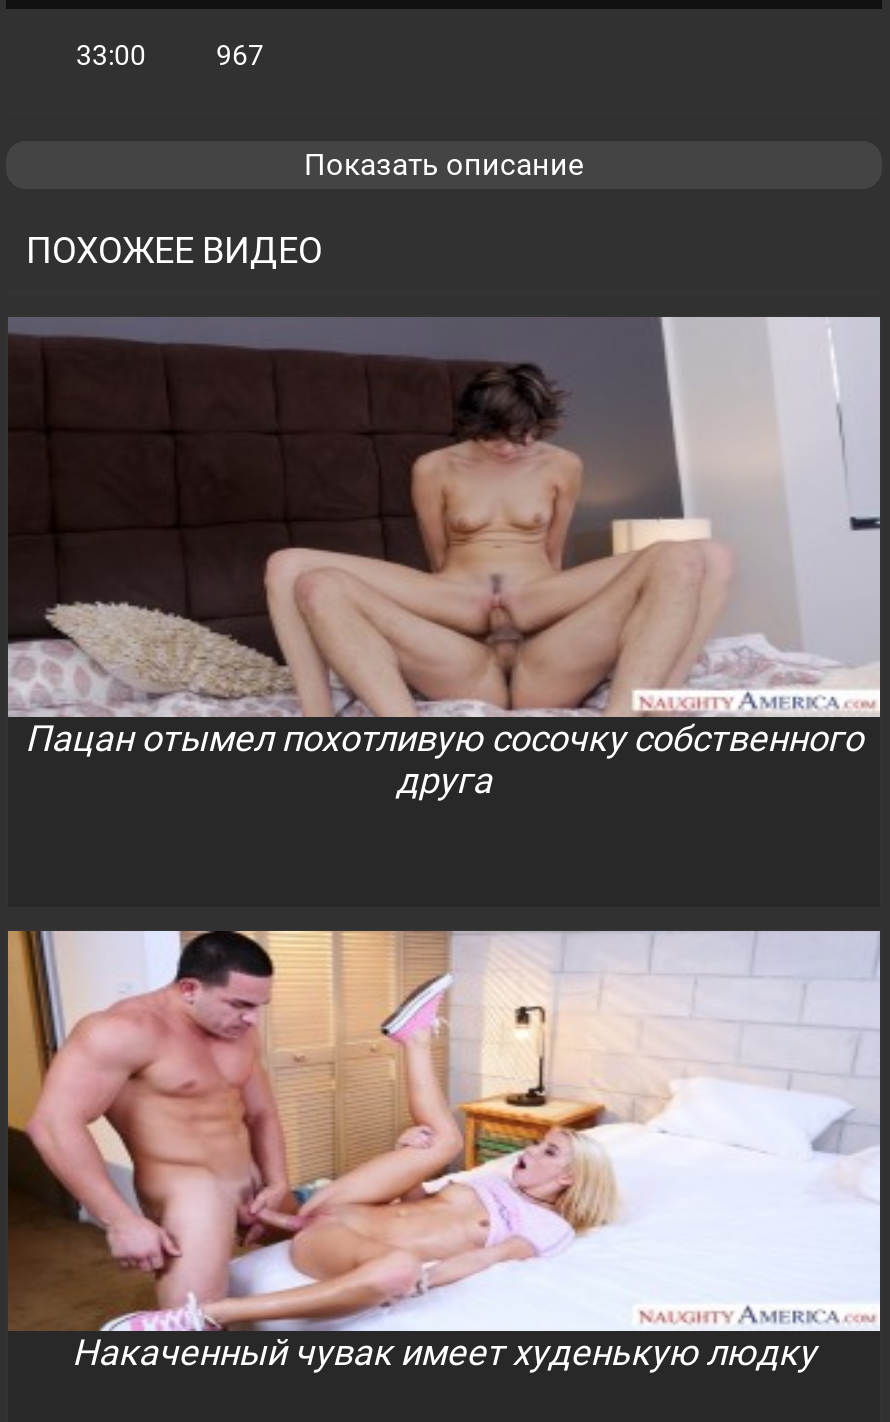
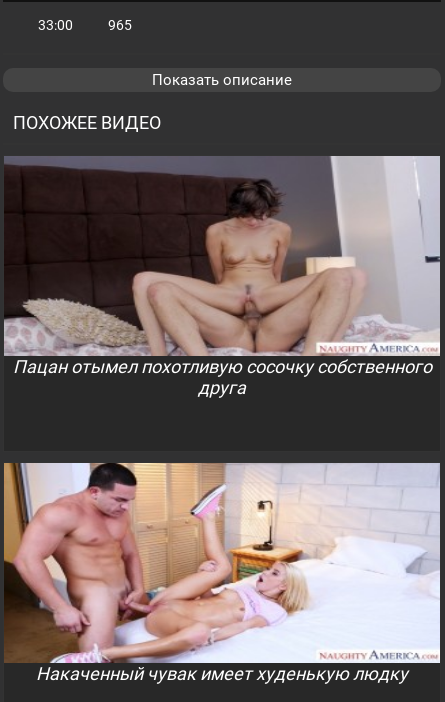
- 967
+ 965
